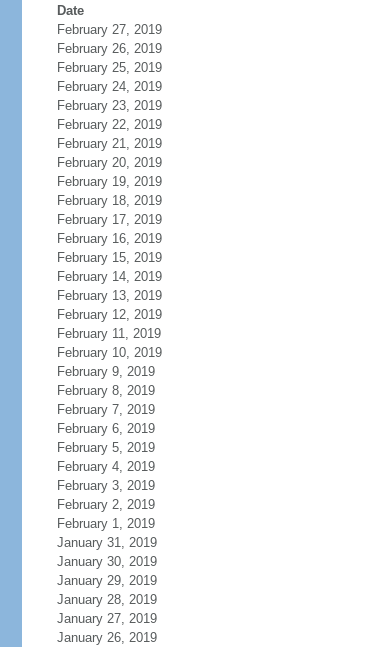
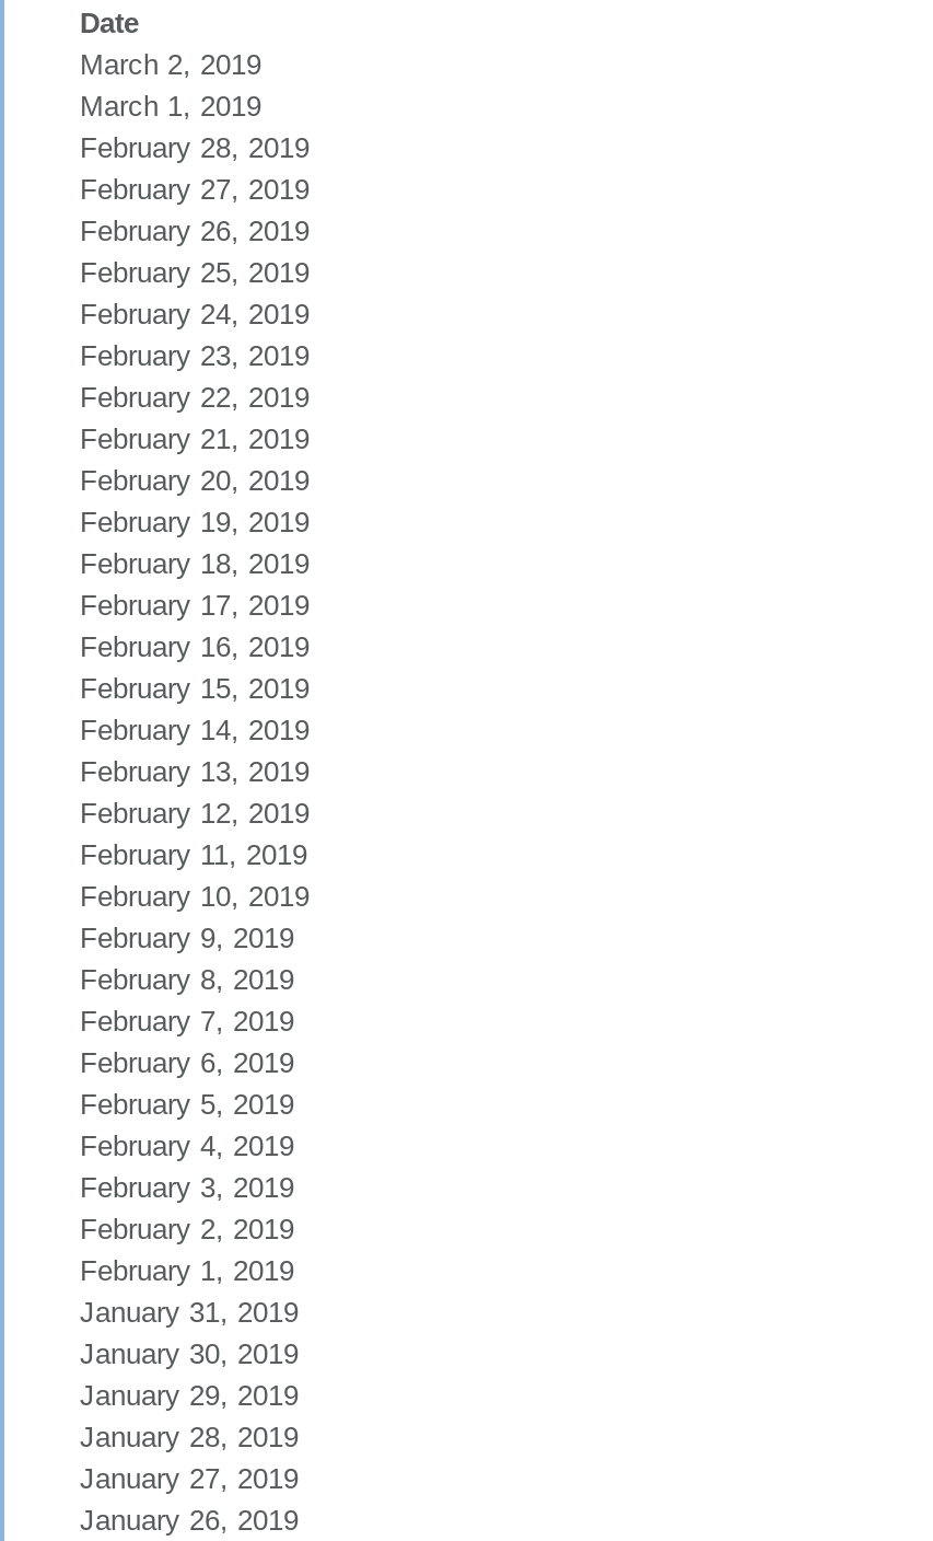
+ March 2, 2019
+ March 1, 2019
+ February 28, 2019
